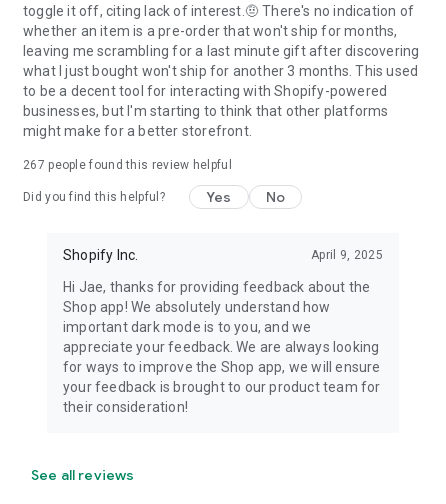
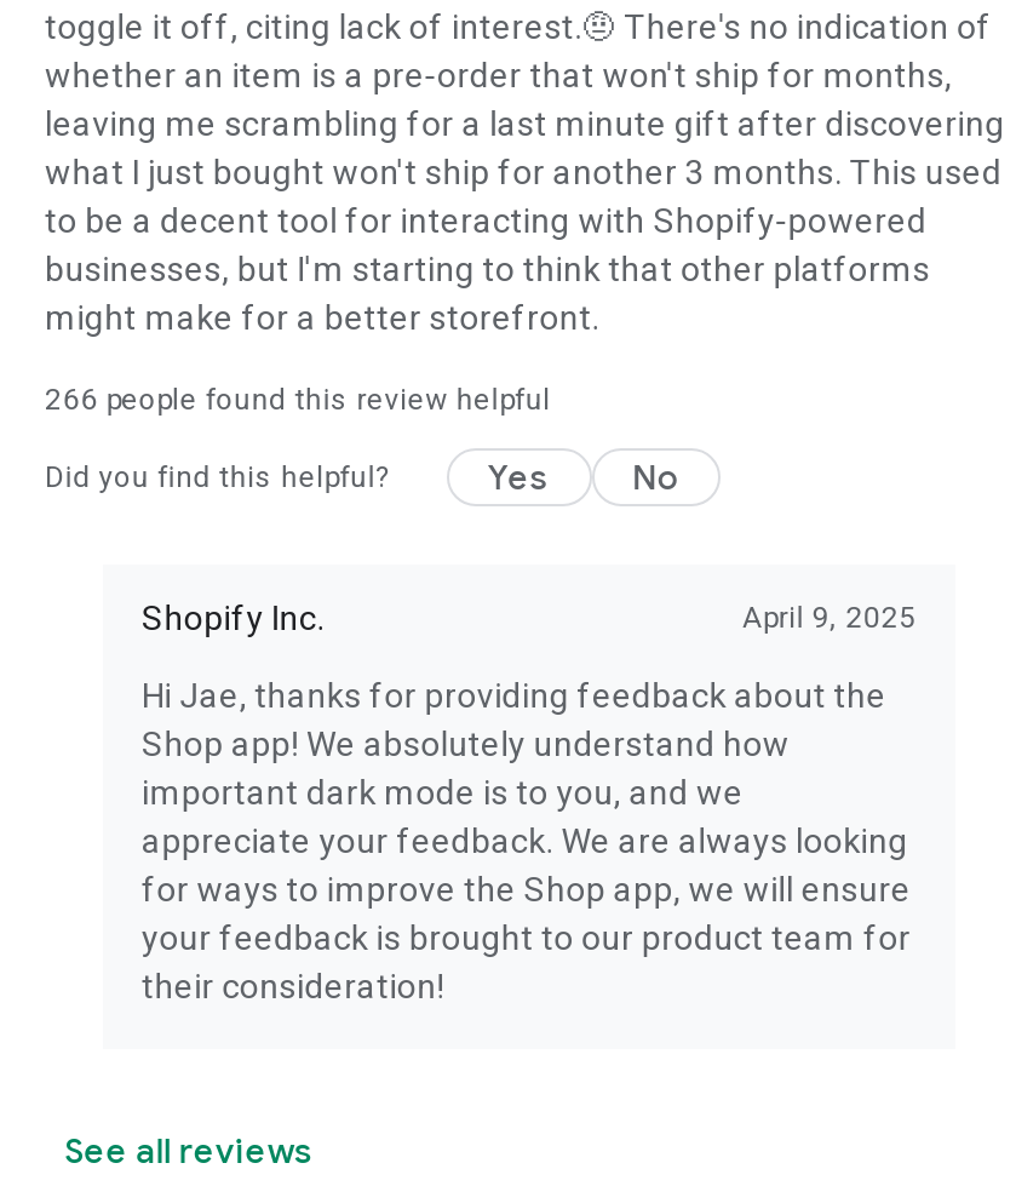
- 267 people found this review helpful
+ 266 people found this review helpful
